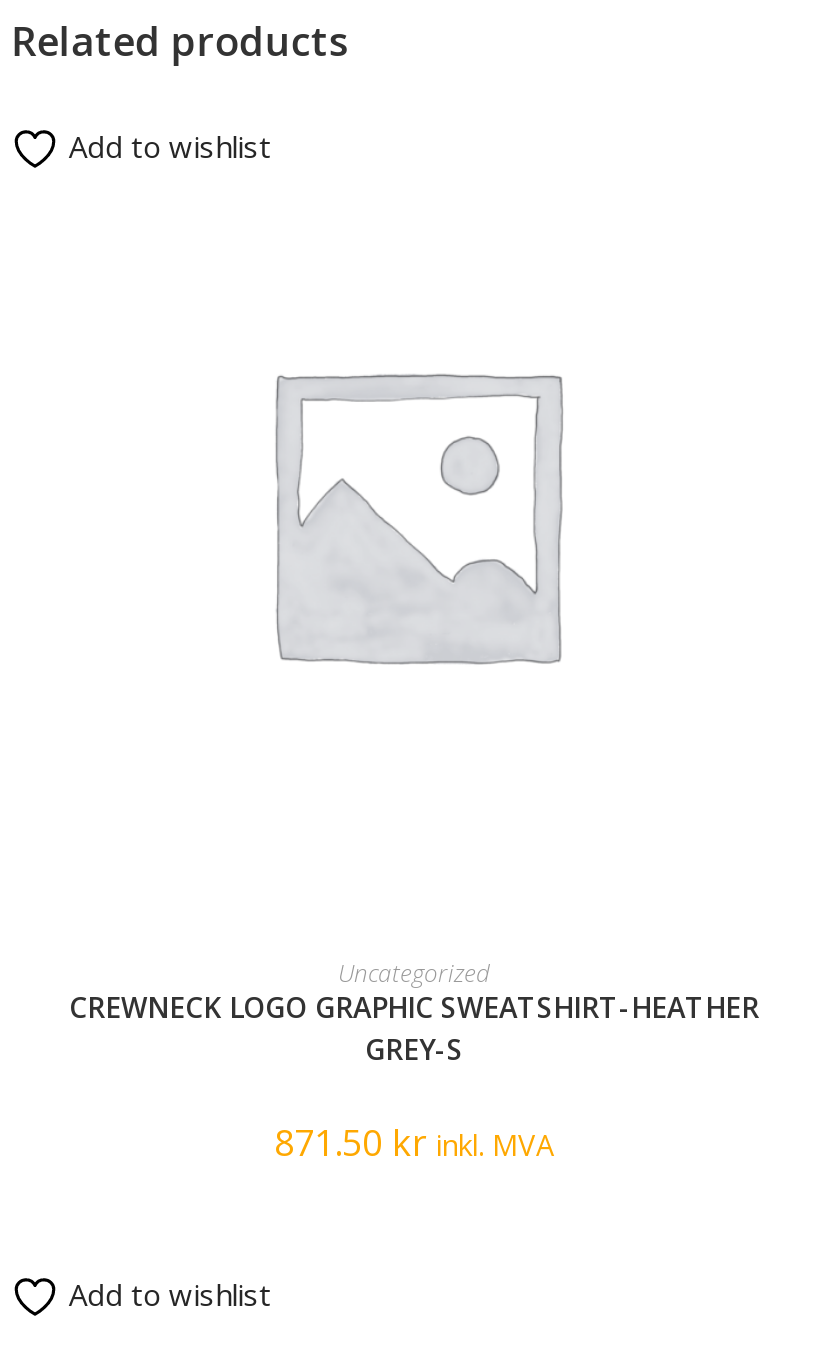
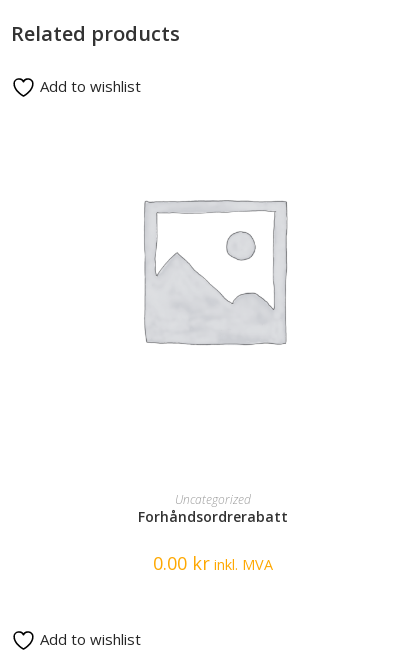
- CREWNECK LOGO GRAPHIC SWEATSHIRT-HEATHER
- GREY-S
+ Forhåndsordrerabatt

- 871.50 kr inkl. MVA
+ 0.00 kr inkl. MVA
